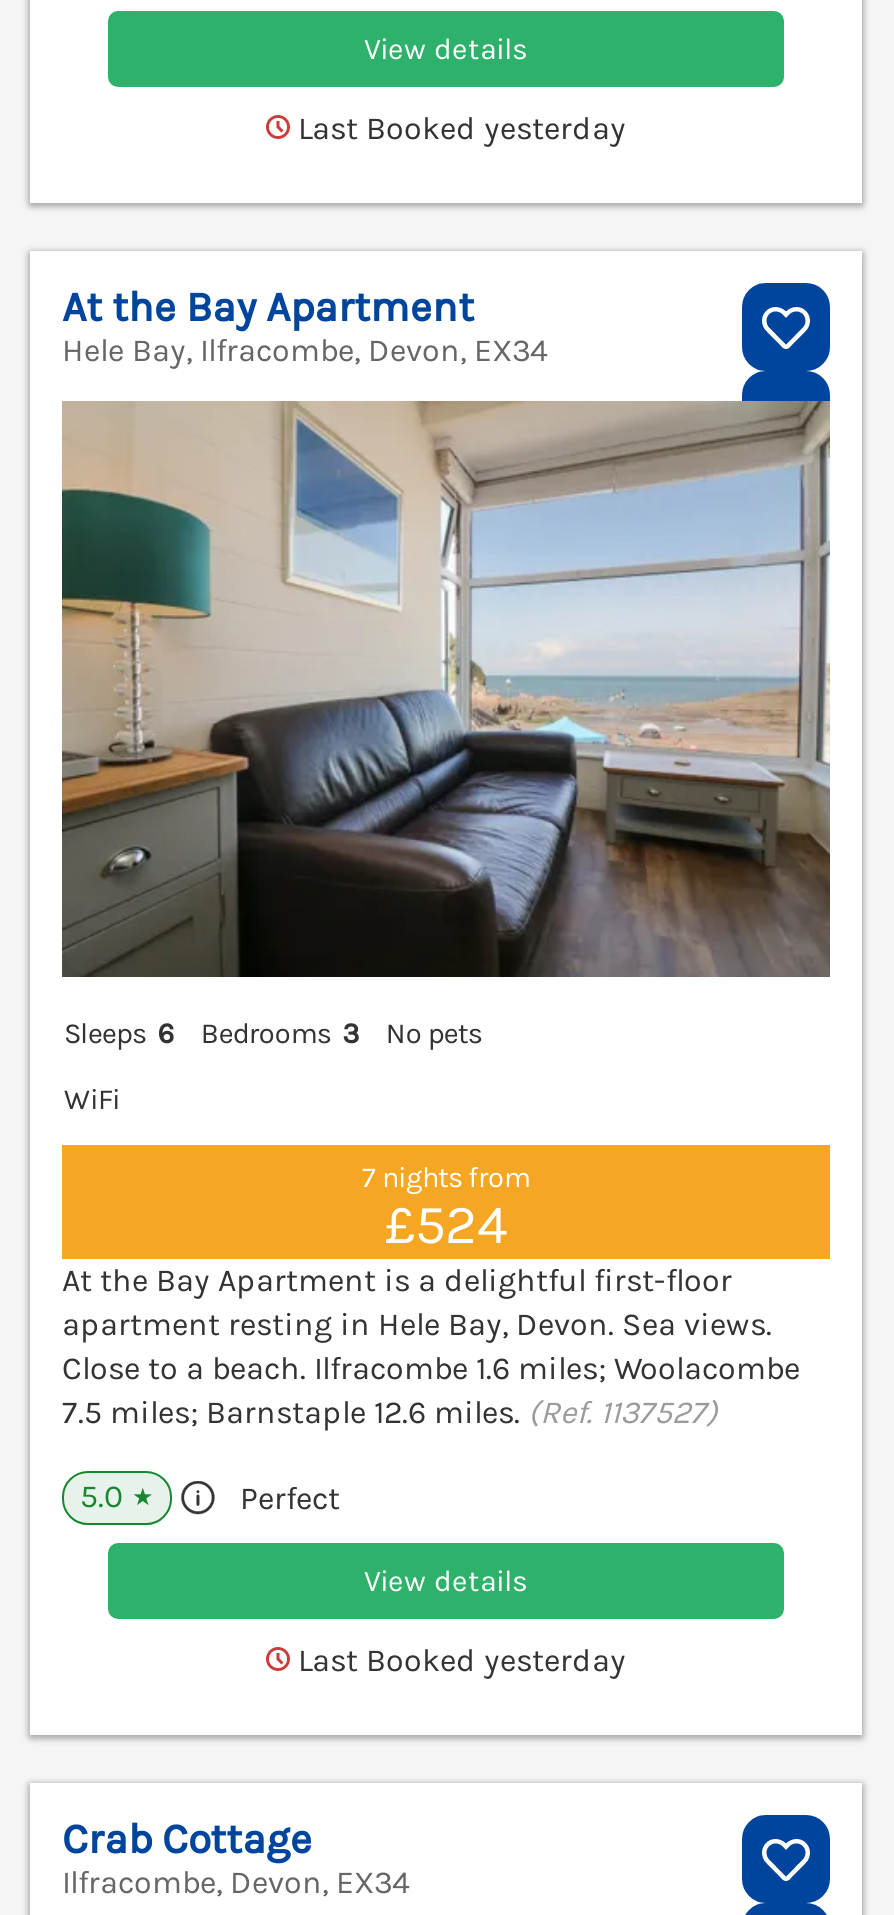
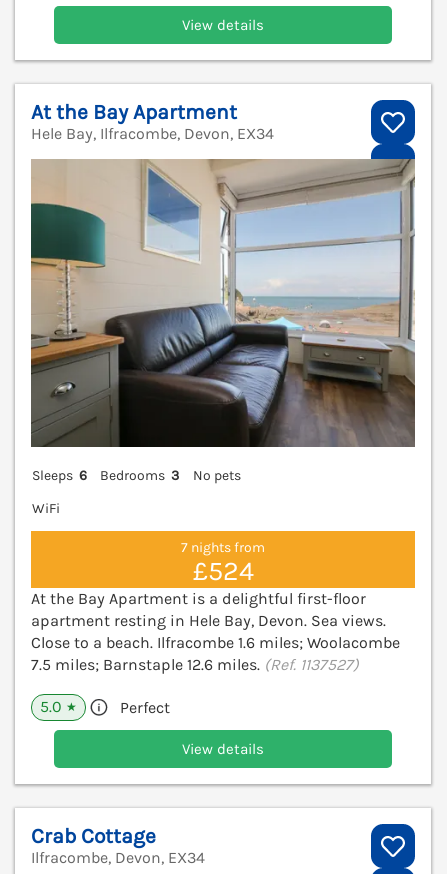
- Last Booked yesterday

- Last Booked yesterday
